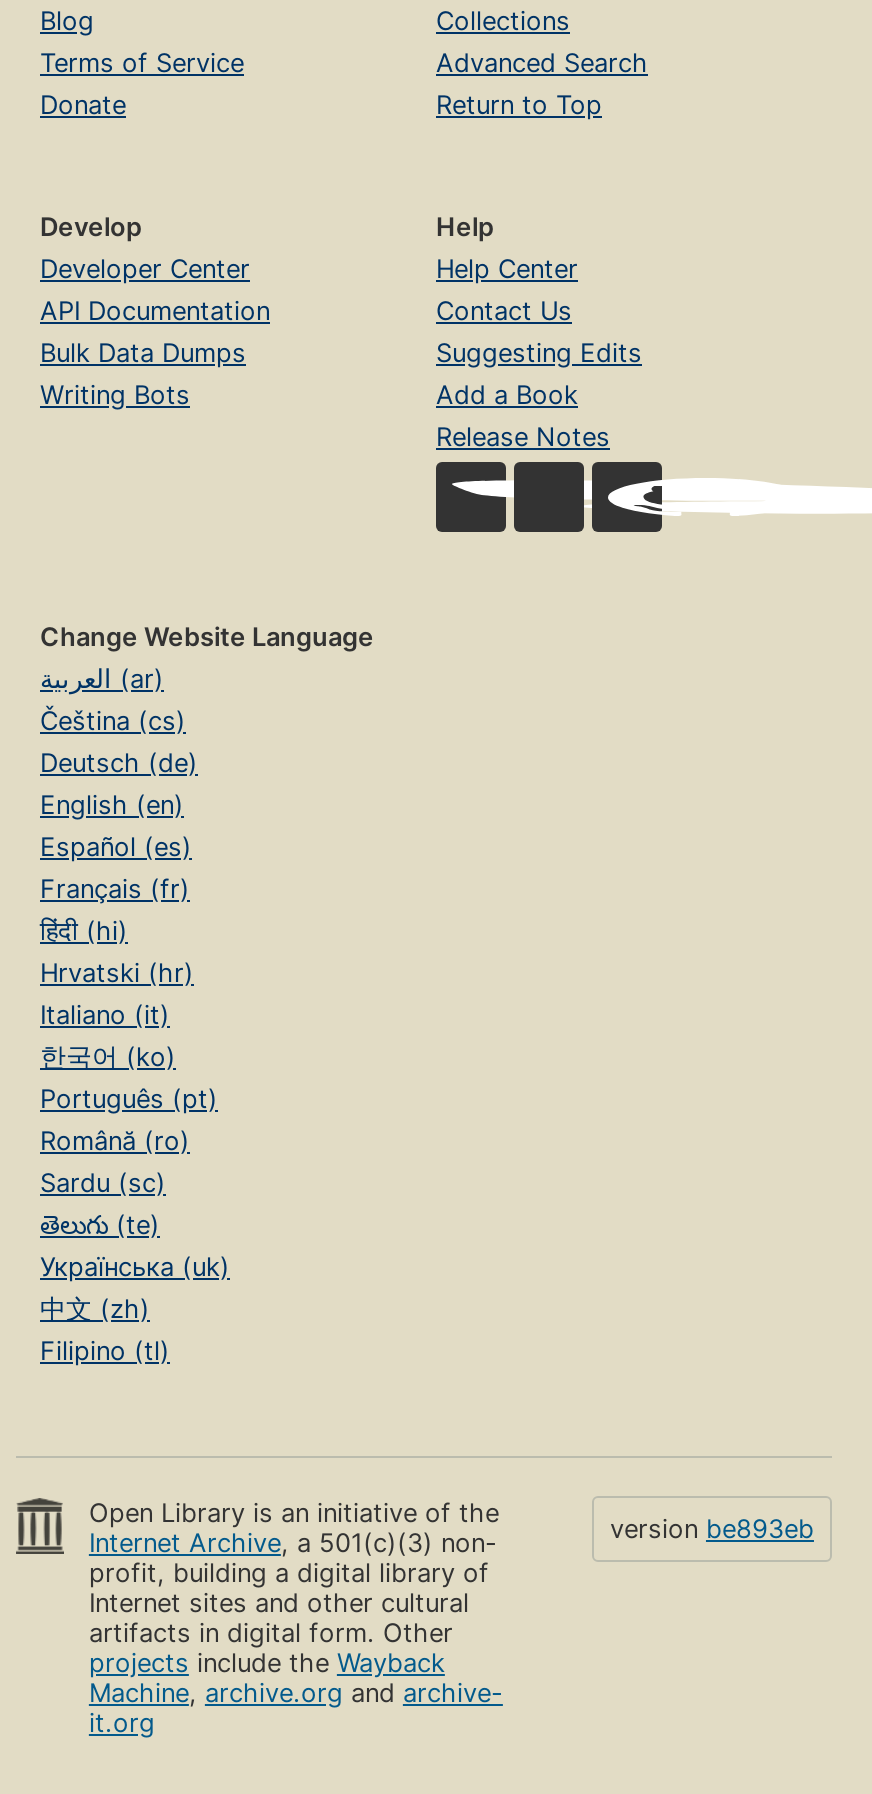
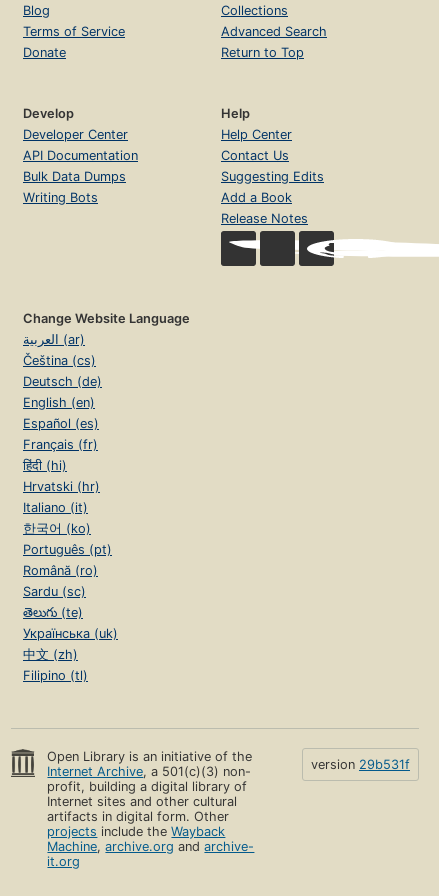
- version be893eb
+ version 29b531f
